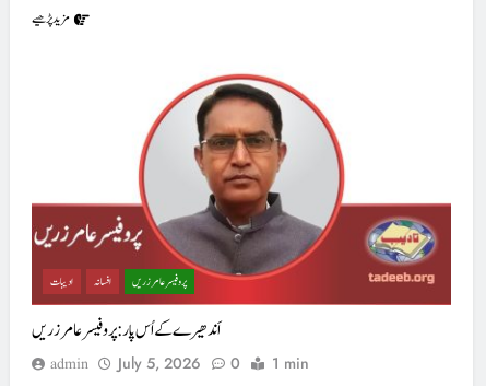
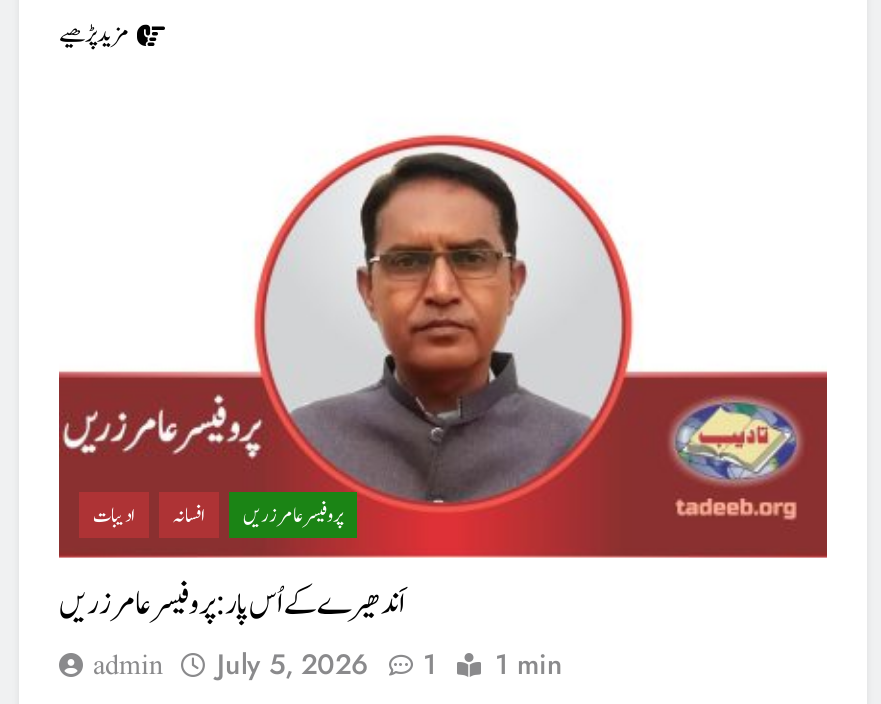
- admin July 5, 2026 0 1 min
+ admin July 5, 2026 1 1 min
